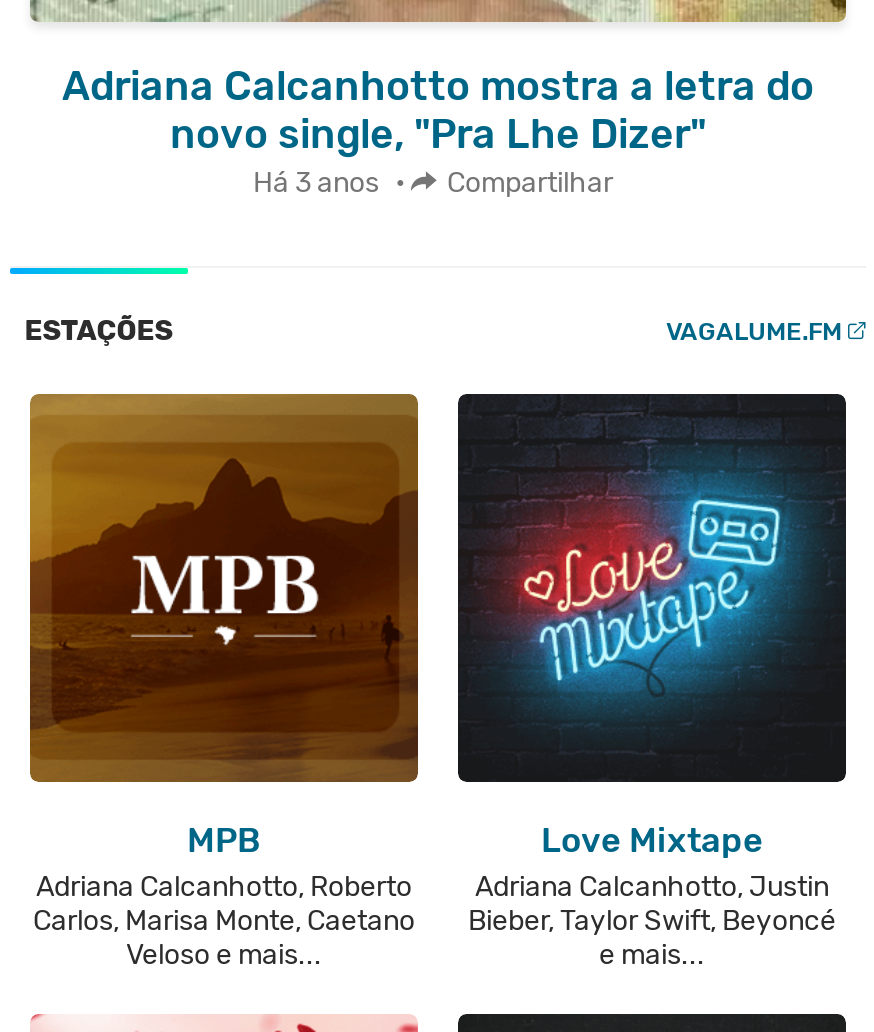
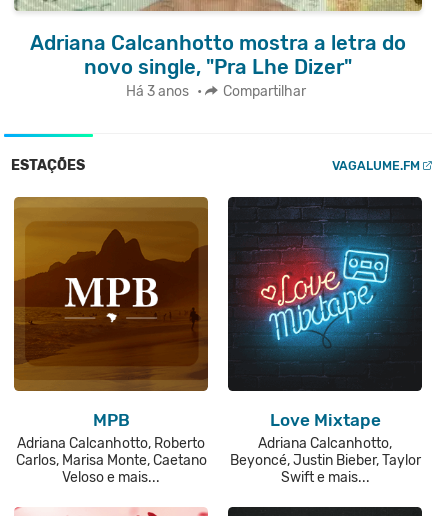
- Adriana Calcanhotto, Justin
- Bieber, Taylor Swift, Beyoncé
- e mais...
+ Adriana Calcanhotto,
+ Beyoncé, Justin Bieber, Taylor
+ Swift e mais...
